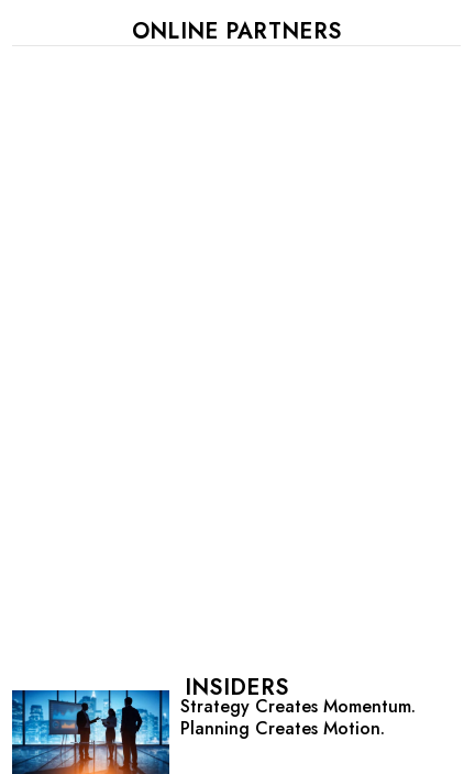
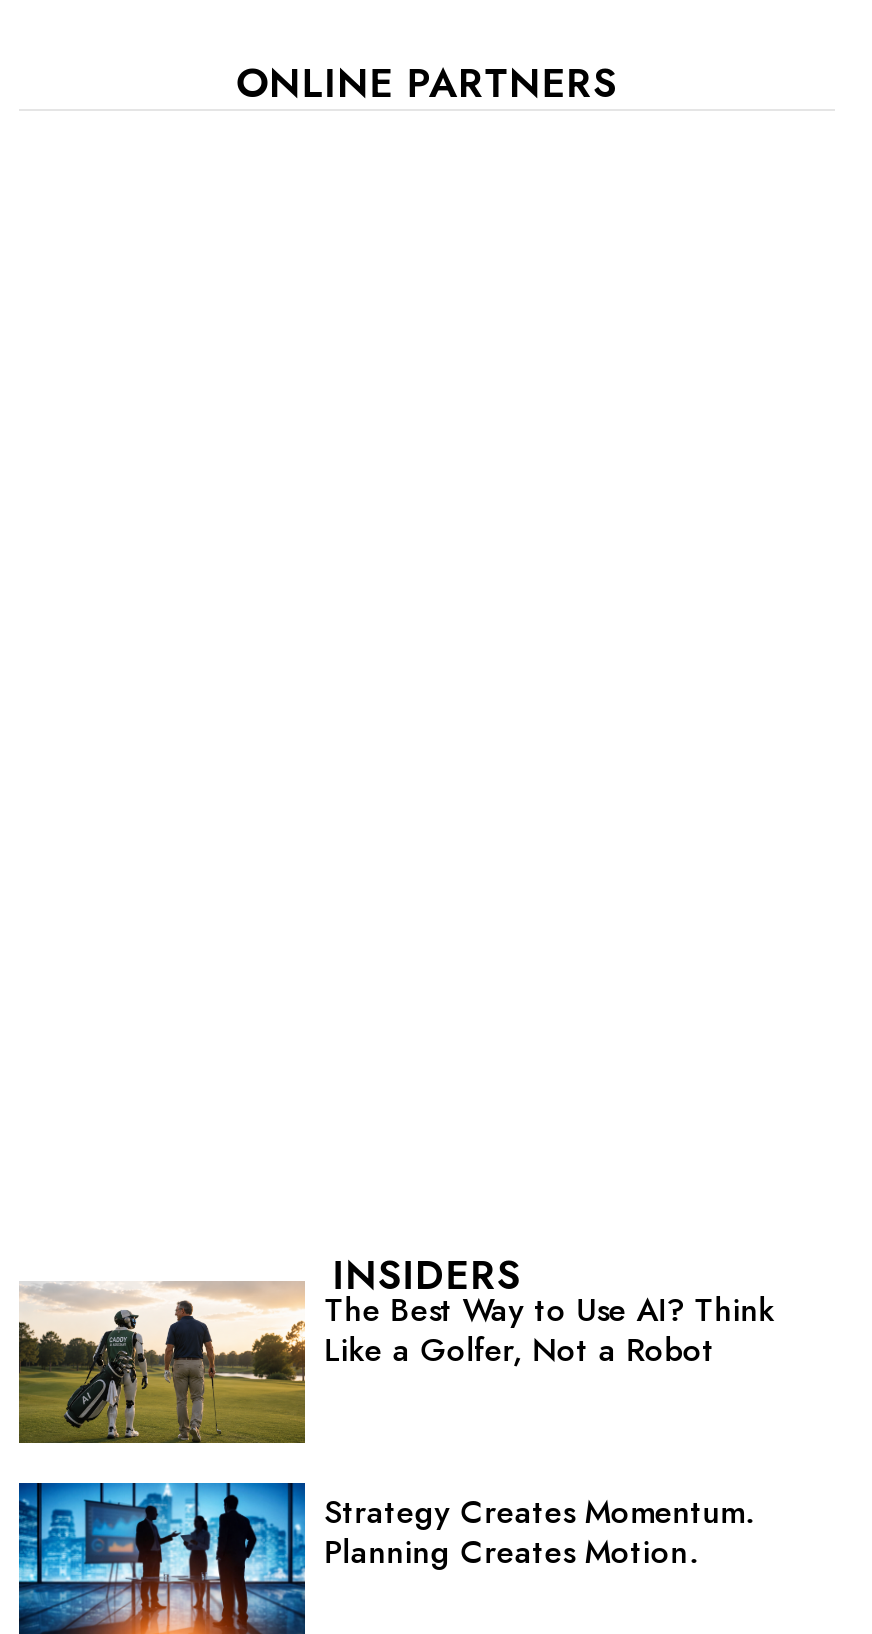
+ [image]
+ The Best Way to Use AI? Think
+ Like a Golfer, Not a Robot
